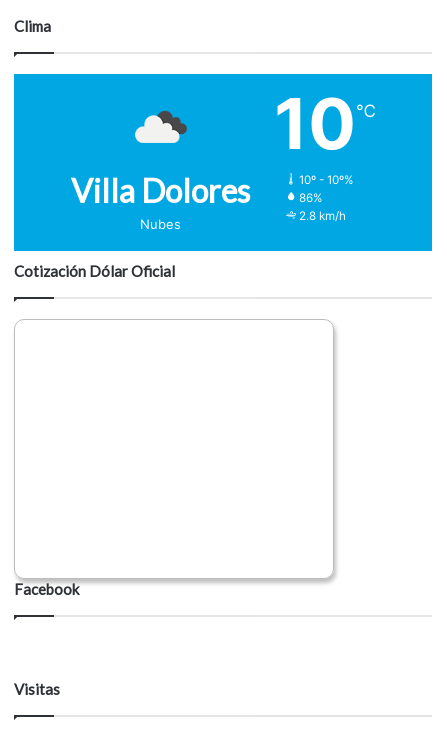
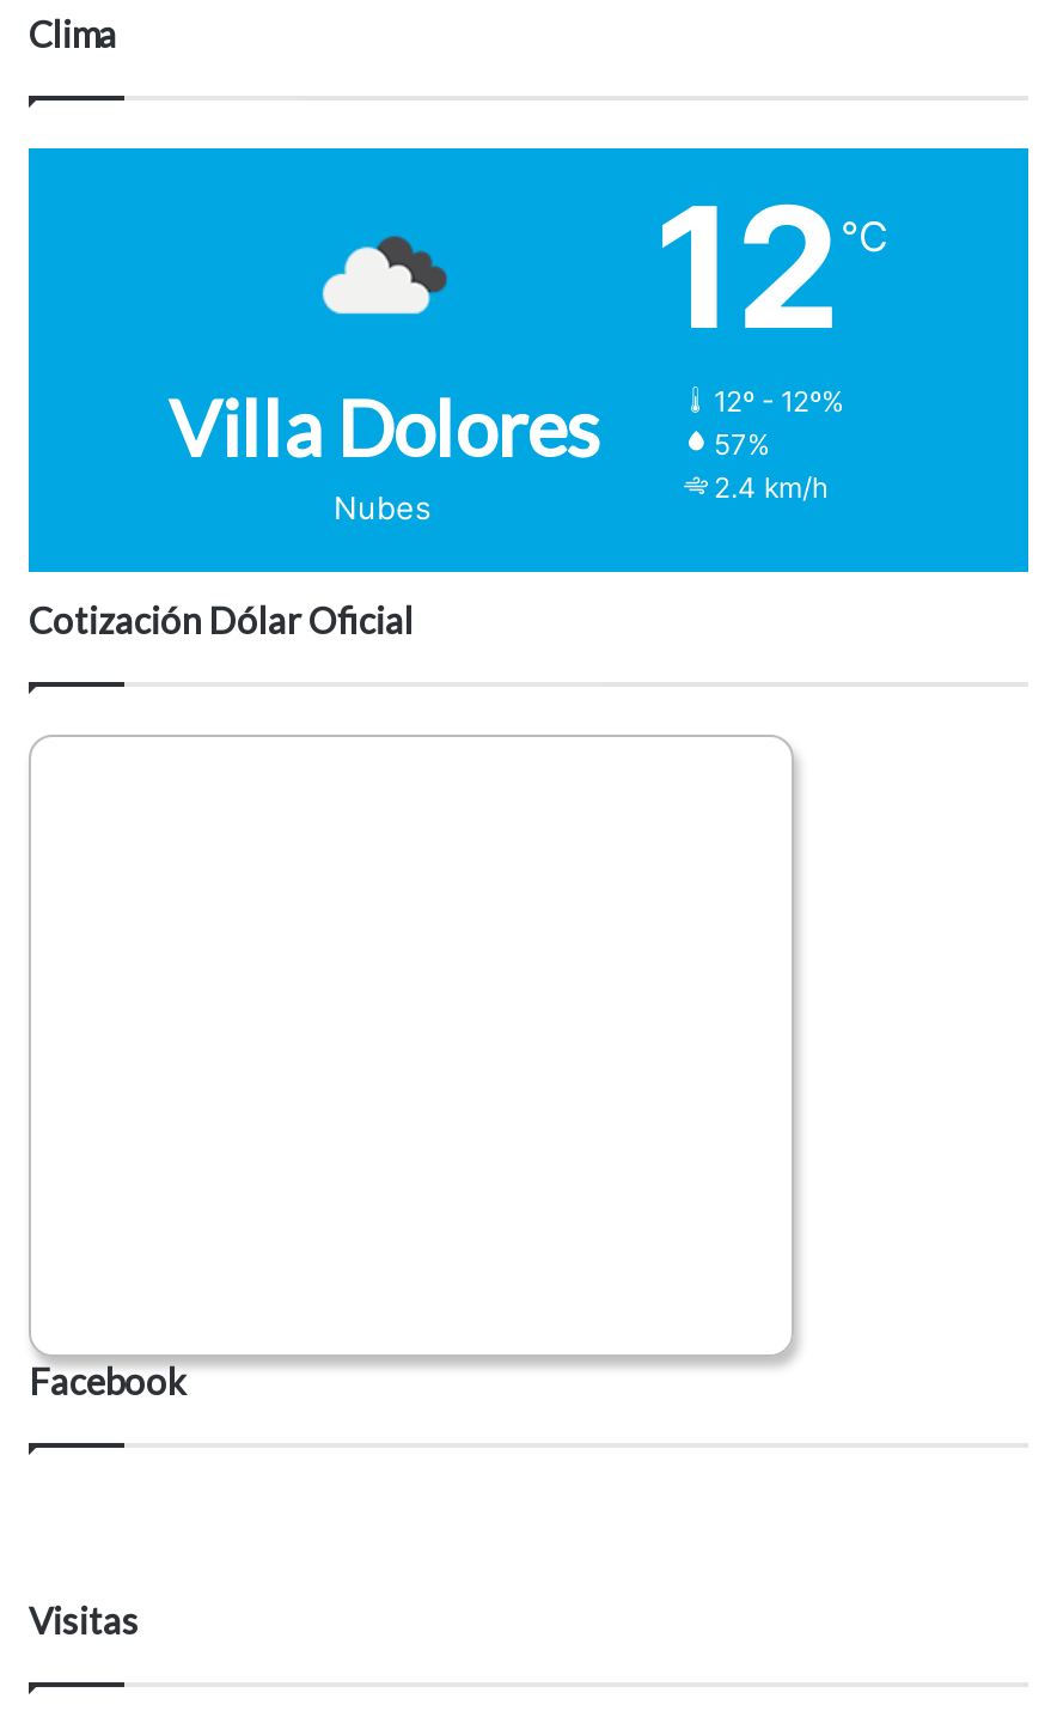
- 10℃
- 10º - 10º%
- 86%
- 2.8 km/h
+ 12℃
+ 12º - 12º%
+ 57%
+ 2.4 km/h
